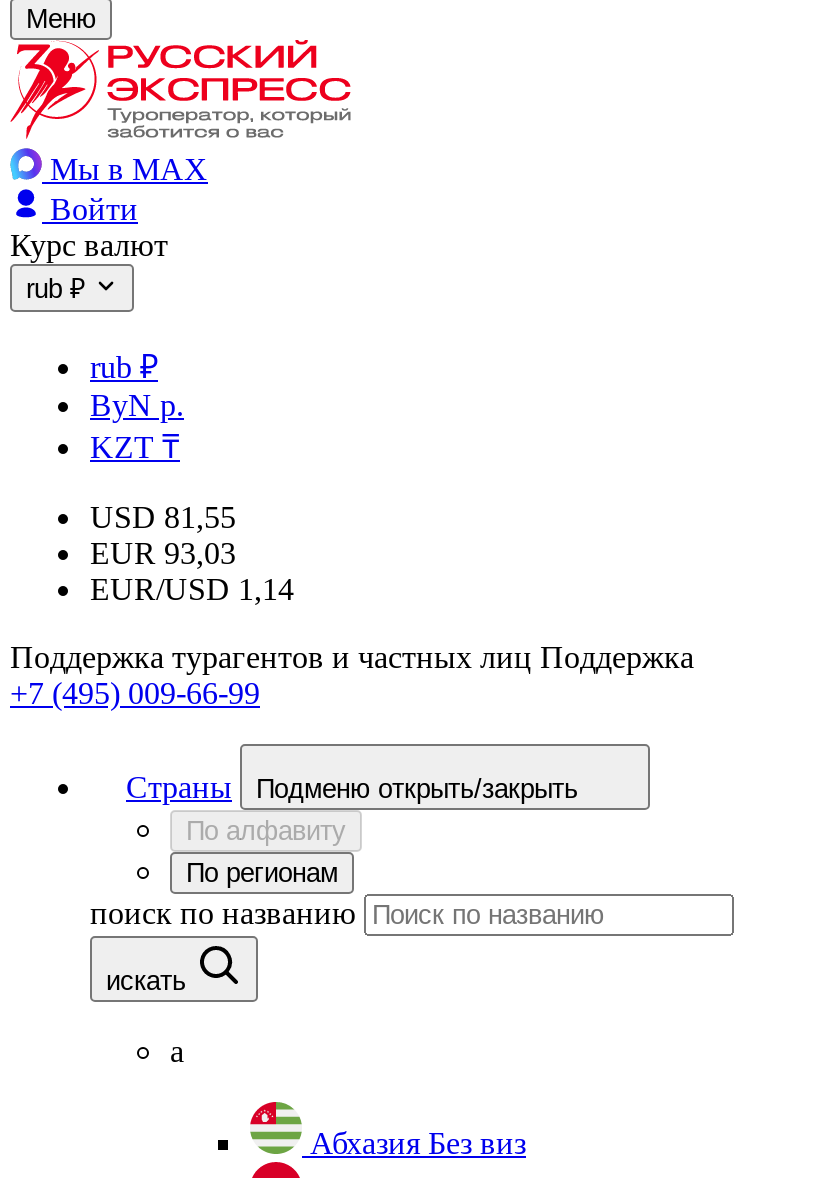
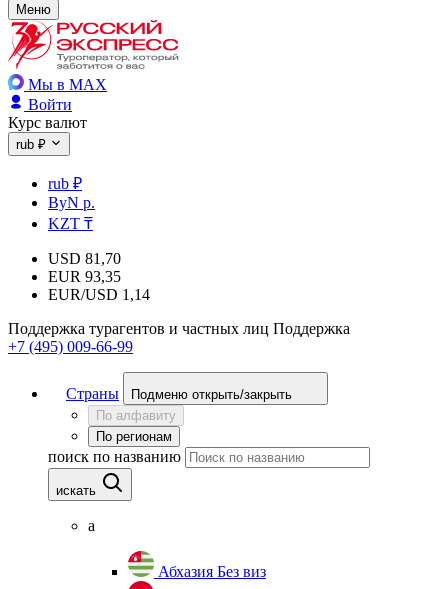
- USD 81,55
+ USD 81,70

- EUR 93,03
+ EUR 93,35
